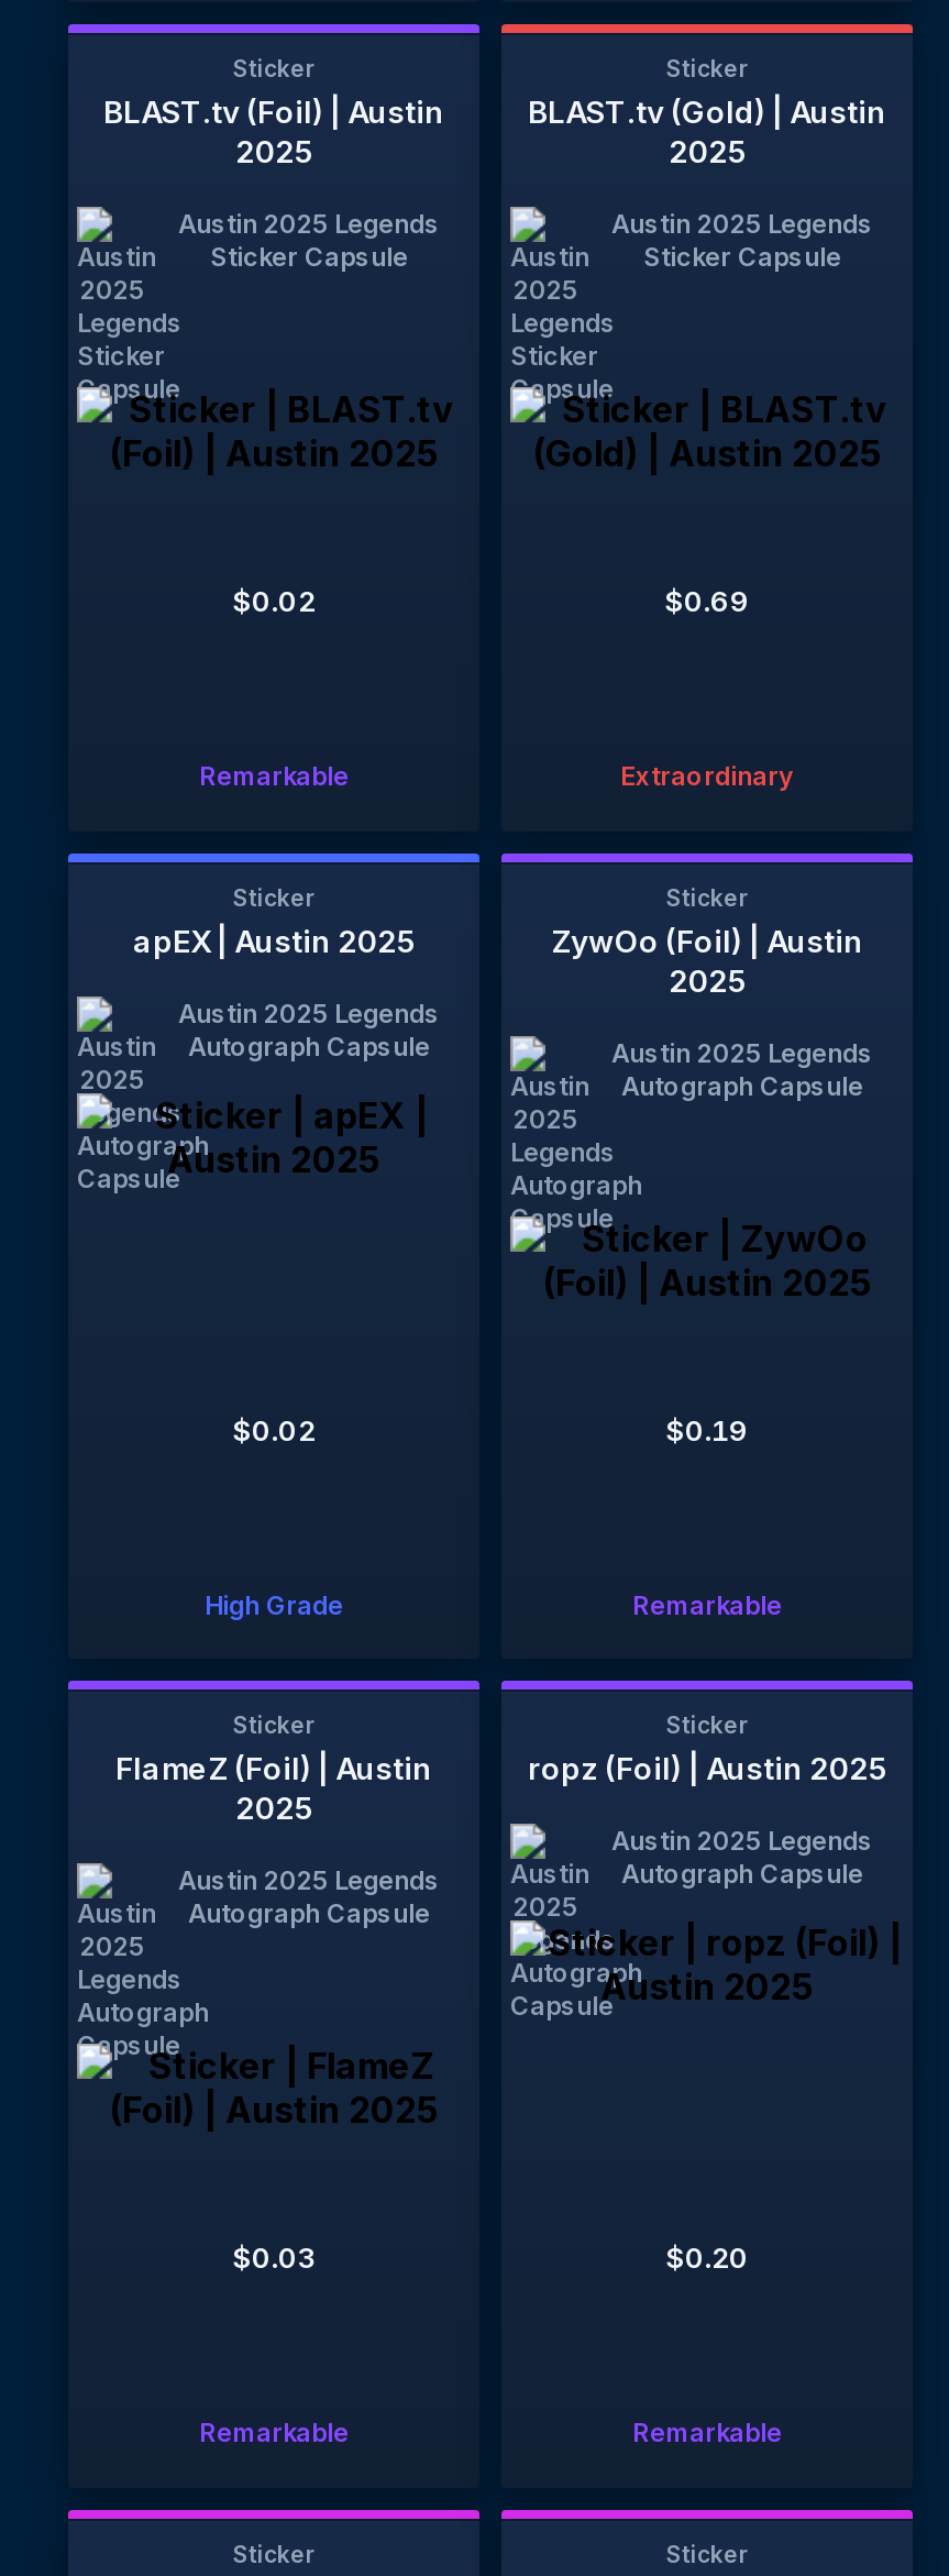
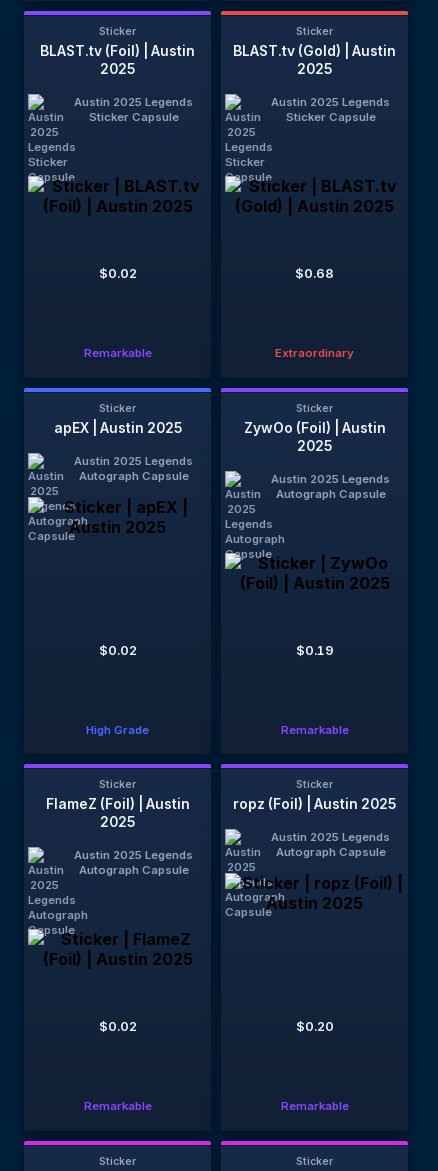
- $0.69
+ $0.68

- $0.03
+ $0.02
